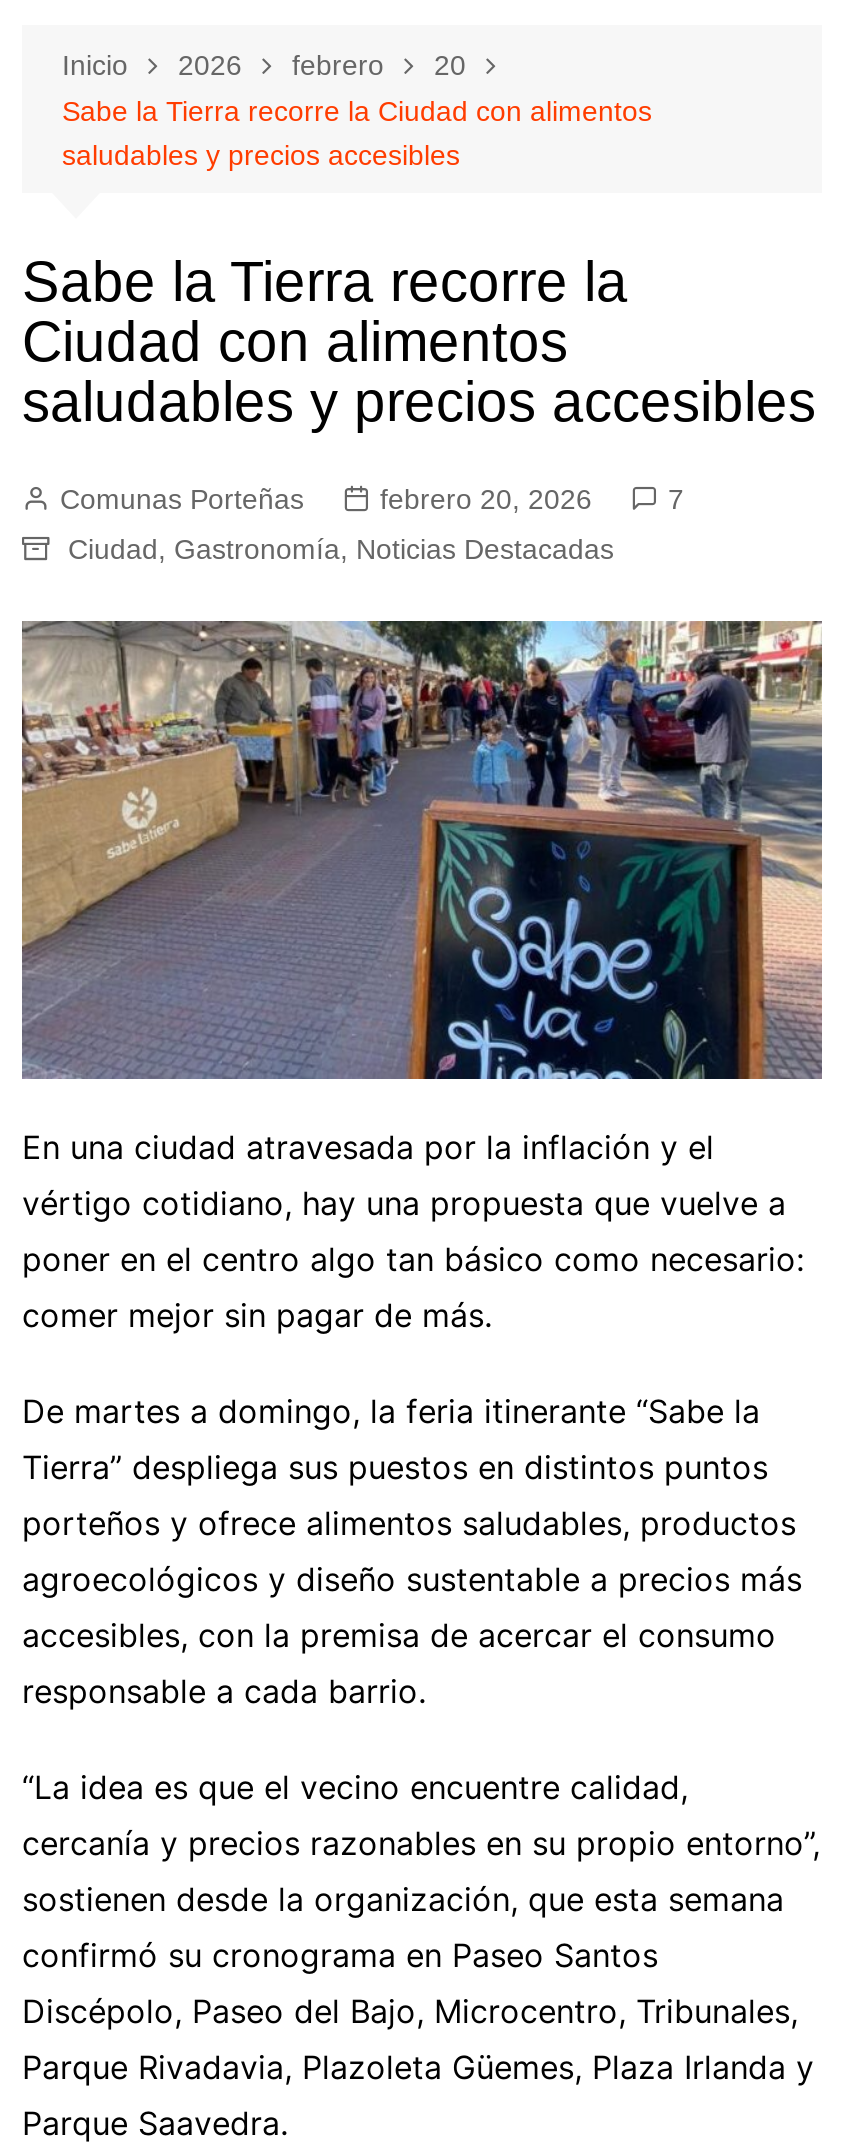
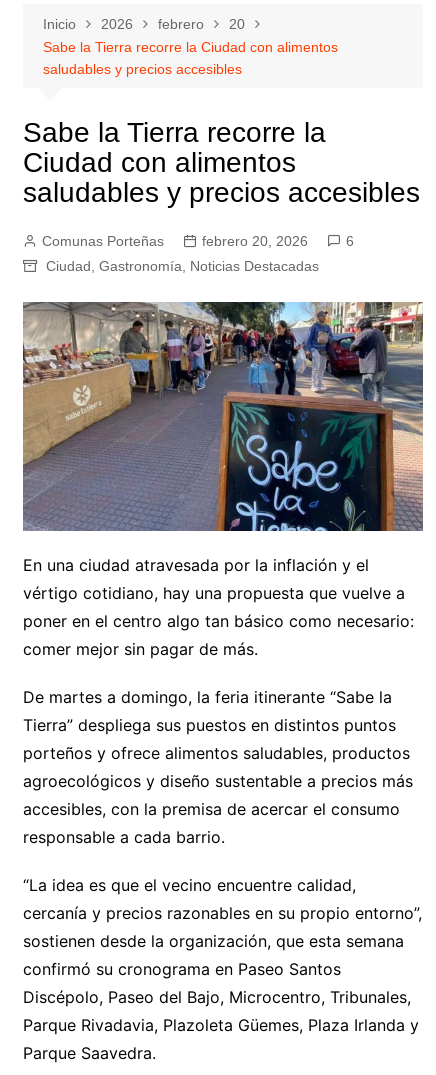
- 7
+ 6
